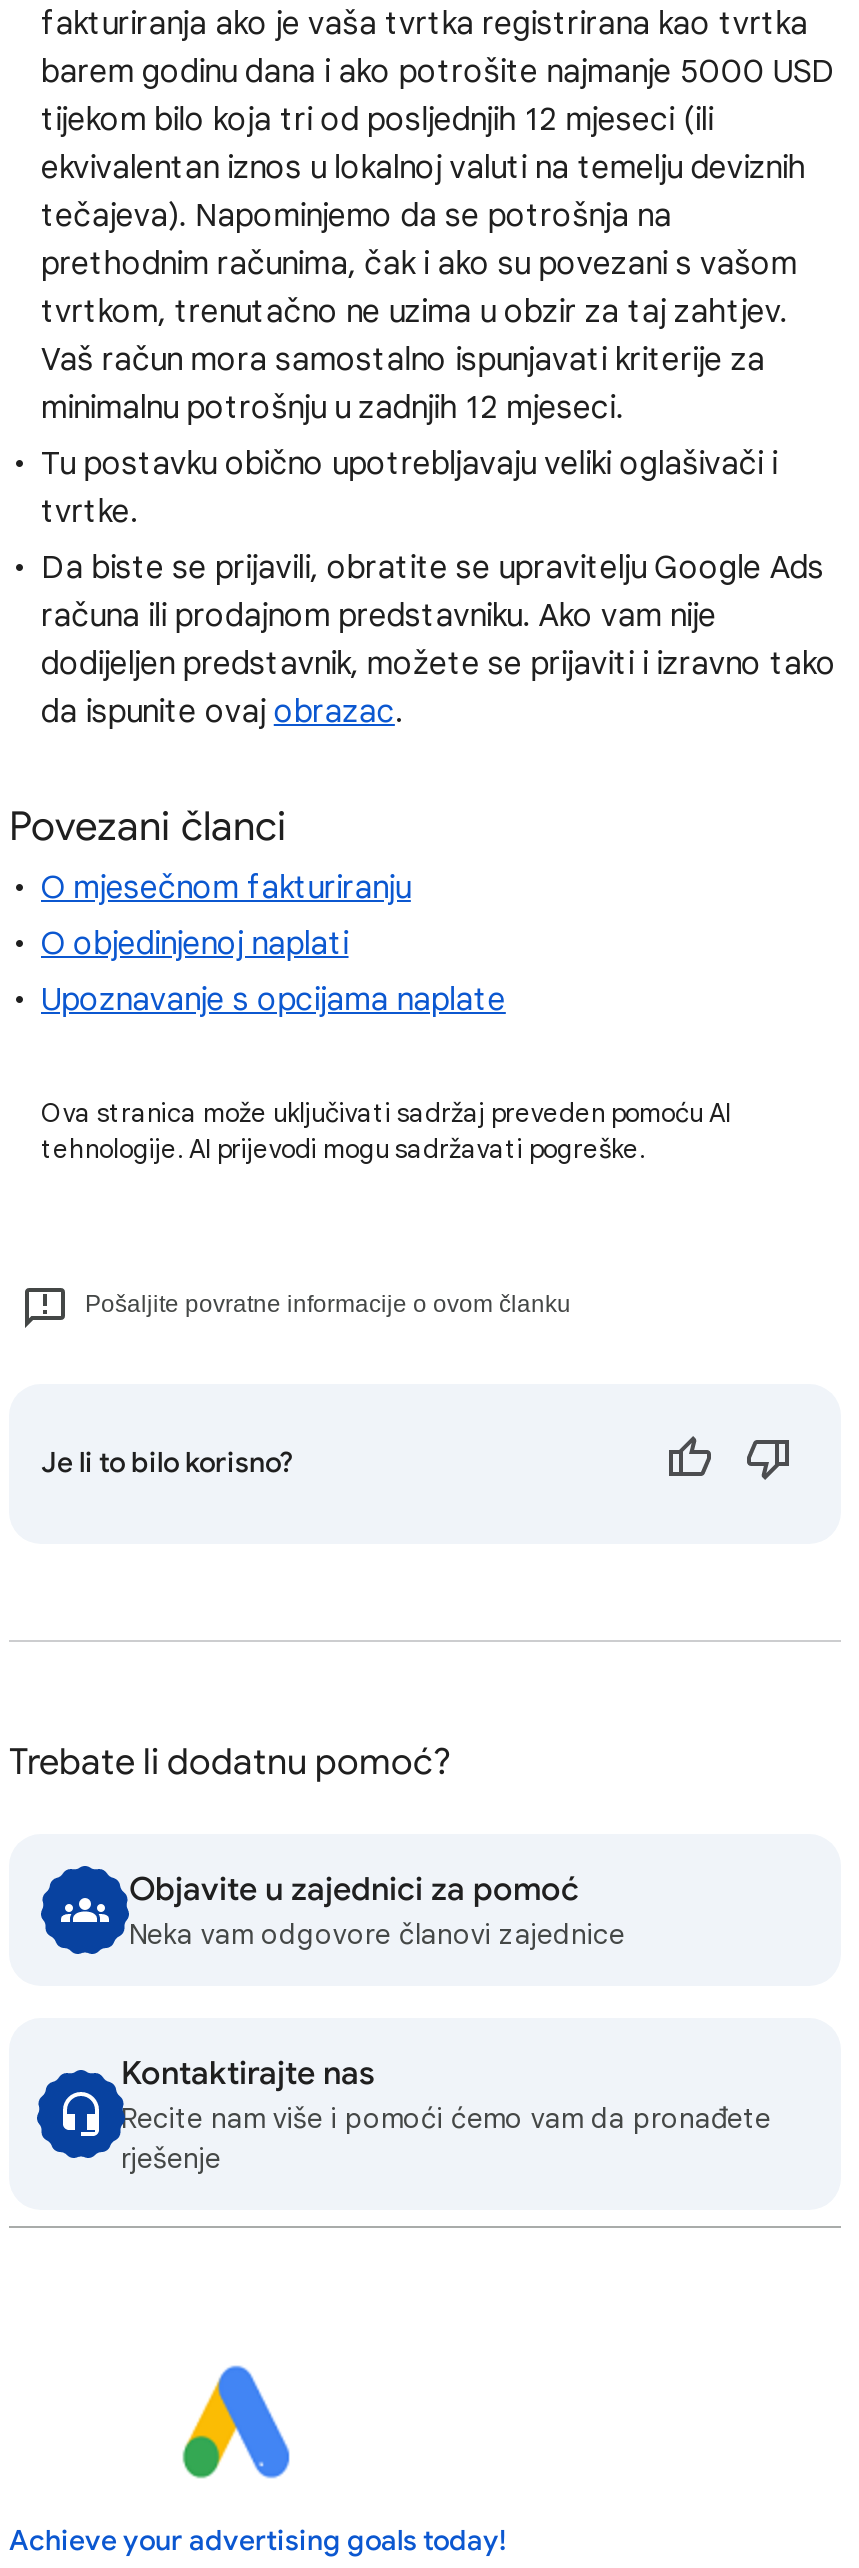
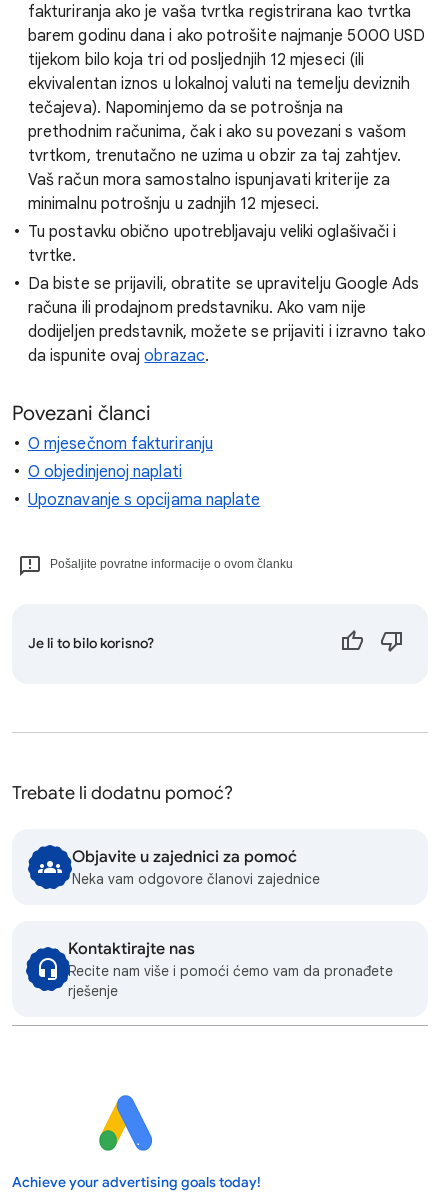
- Ova stranica može uključivati sadržaj preveden pomoću AI
- tehnologije. AI prijevodi mogu sadržavati pogreške.
